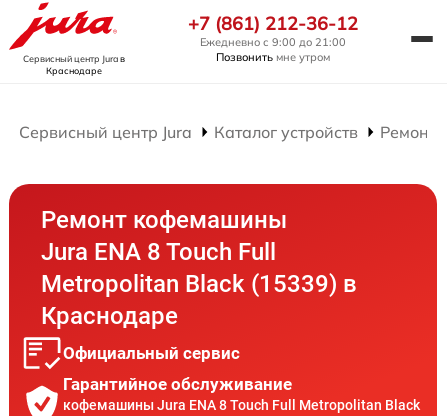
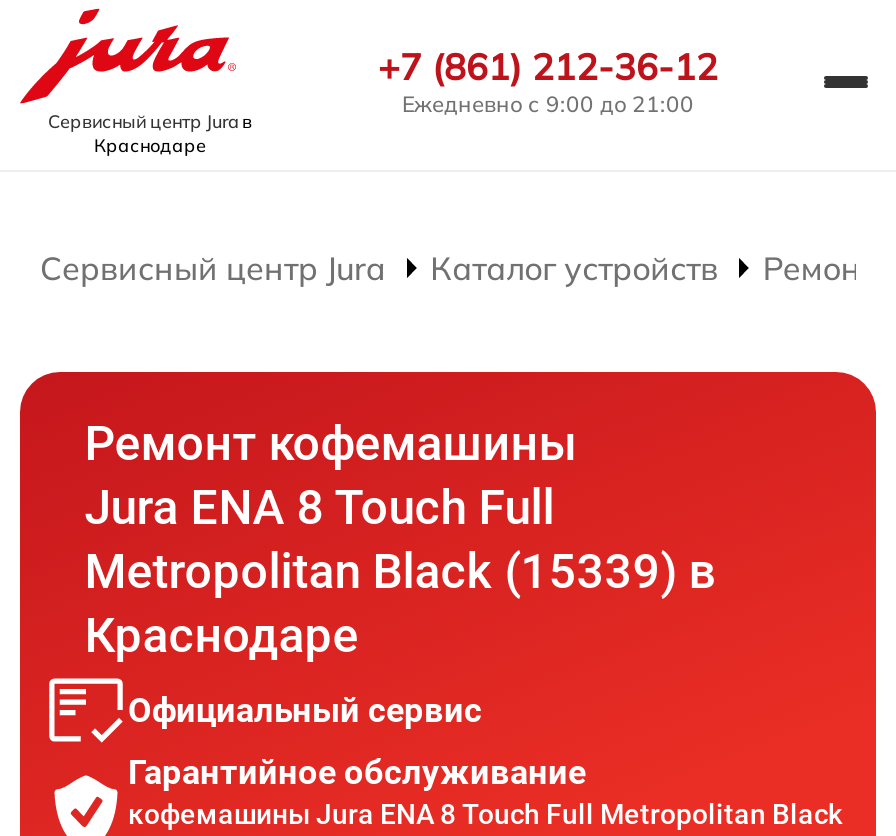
- Позвонить мне утром
